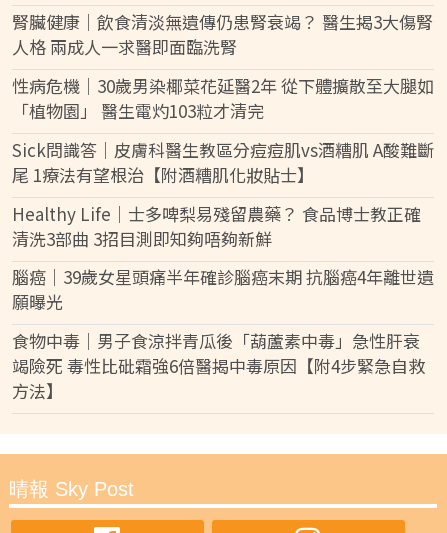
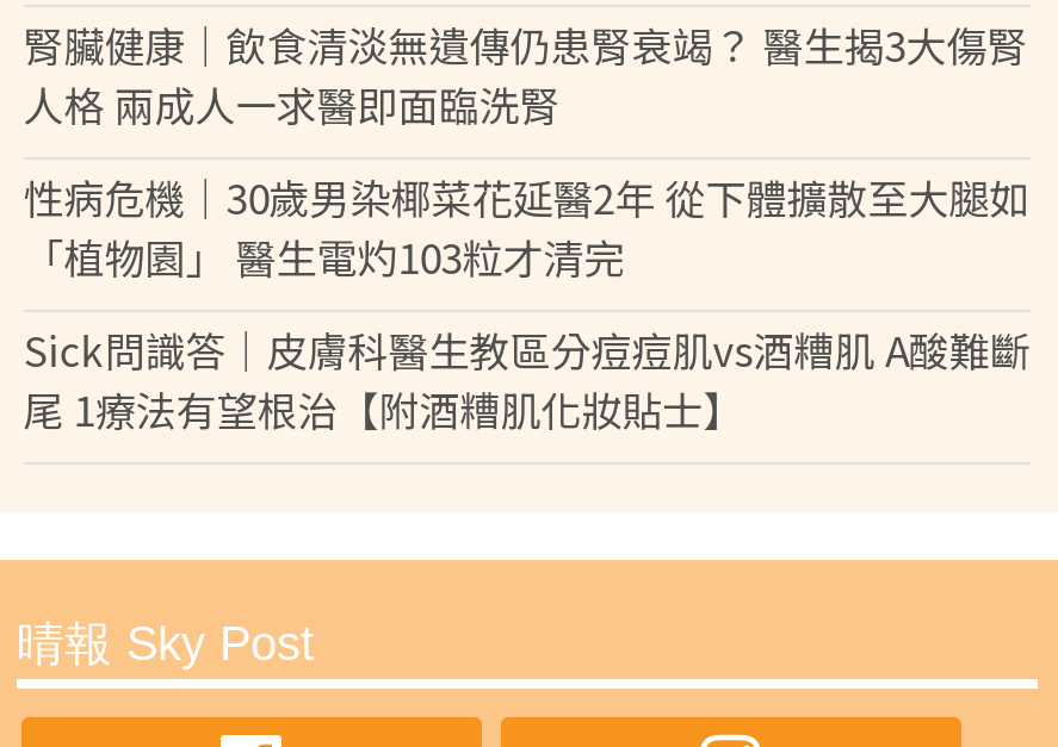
- Healthy Life｜士多啤梨易殘留農藥？ 食品博士教正確
- 清洗3部曲 3招目測即知夠唔夠新鮮
- 腦癌｜39歲女星頭痛半年確診腦癌末期 抗腦癌4年離世遺
- 願曝光
- 食物中毒｜男子食涼拌青瓜後「葫蘆素中毒」急性肝衰
- 竭險死 毒性比砒霜強6倍醫揭中毒原因【附4步緊急自救
- 方法】
